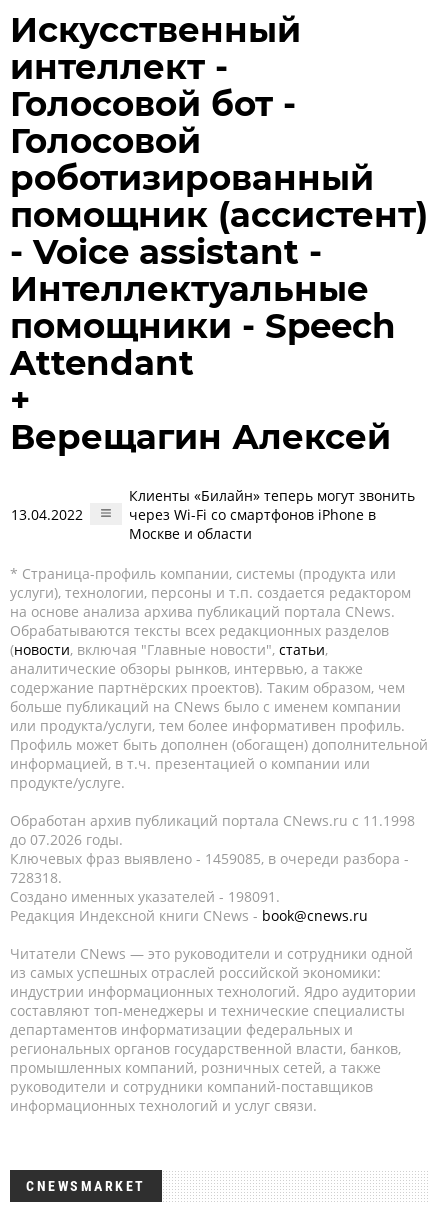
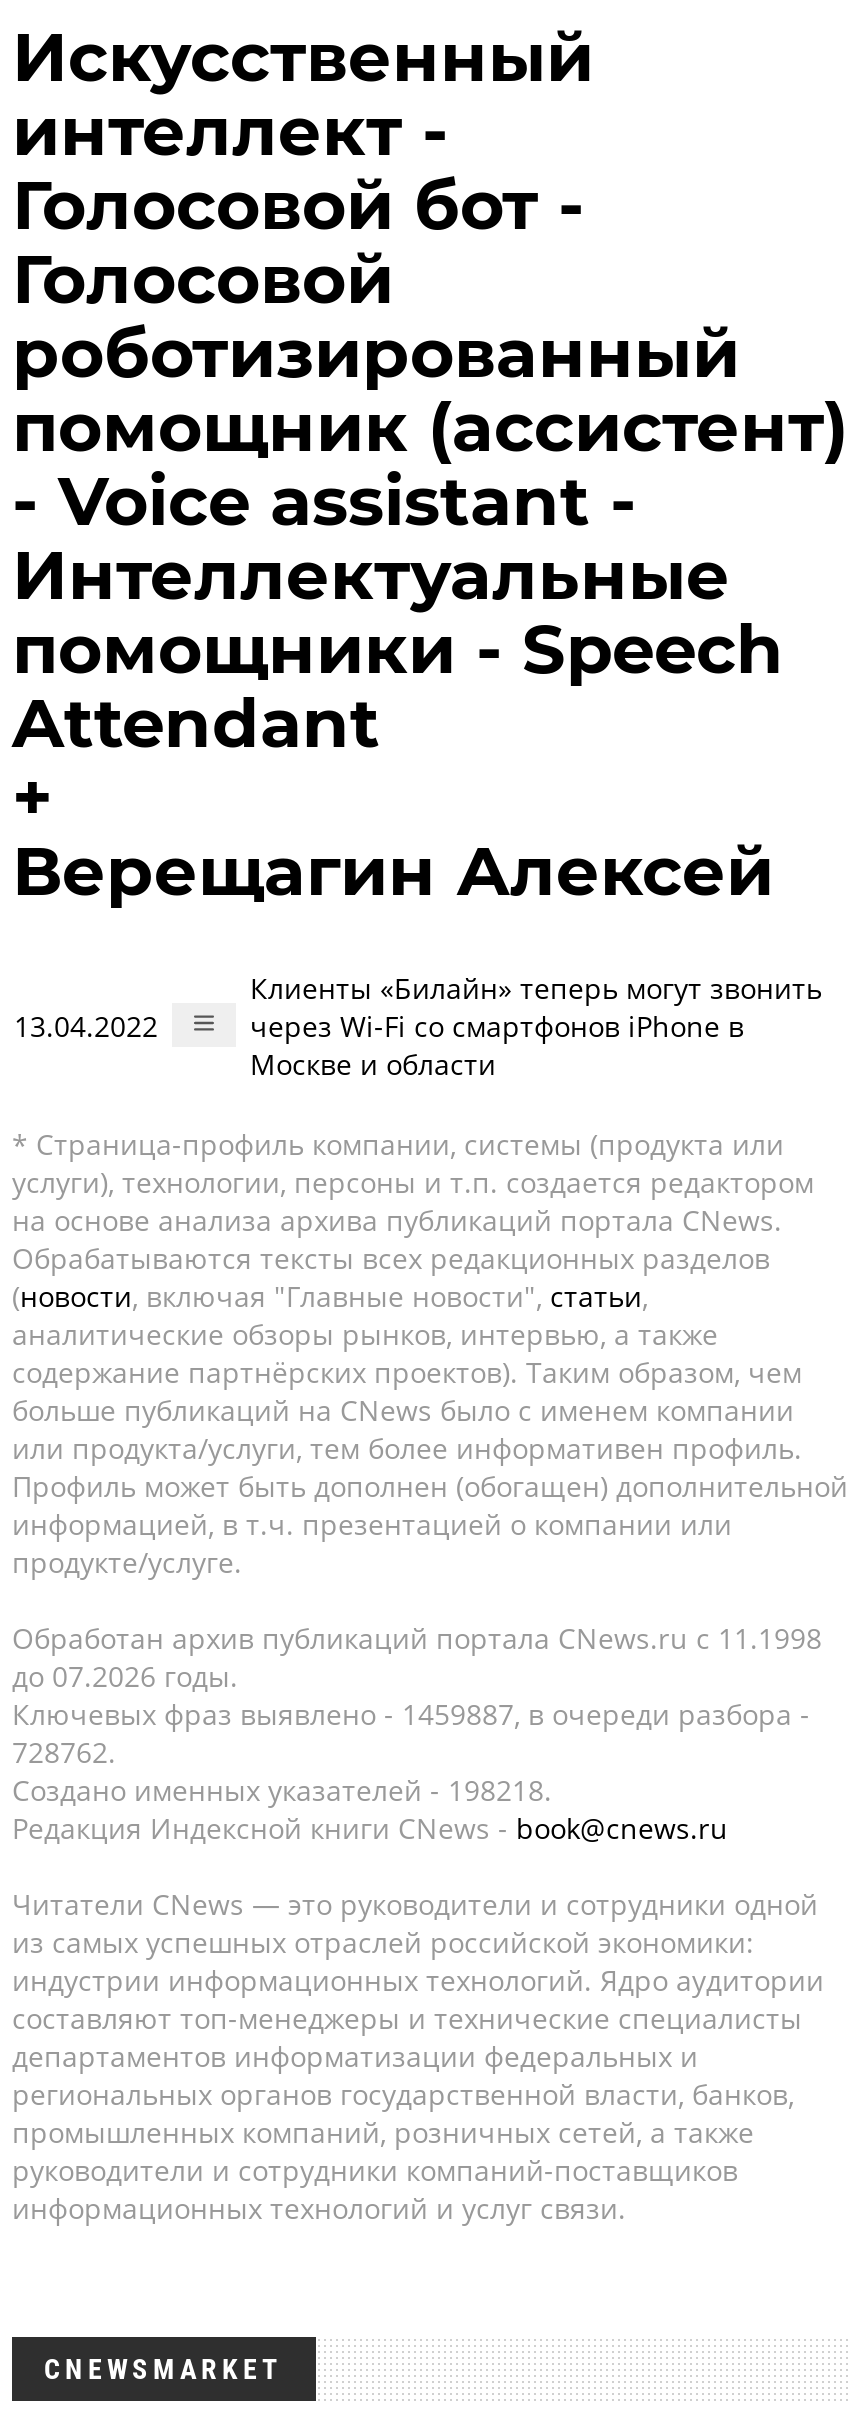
- Ключевых фраз выявлено - 1459085, в очереди разбора -
+ Ключевых фраз выявлено - 1459887, в очереди разбора -

- 728318.
+ 728762.

- Создано именных указателей - 198091.
+ Создано именных указателей - 198218.
